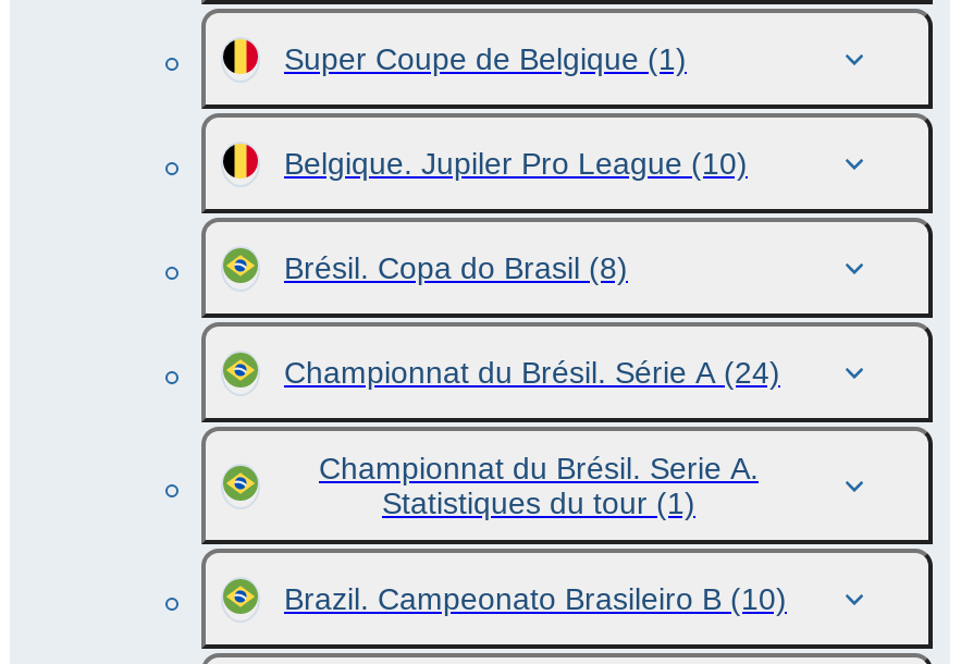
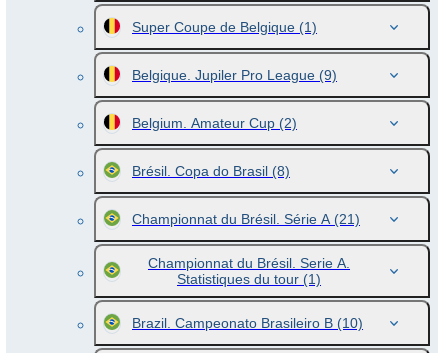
- Belgique. Jupiler Pro League (10)
+ Belgique. Jupiler Pro League (9)
+ Belgium. Amateur Cup (2)

- Championnat du Brésil. Série A (24)
+ Championnat du Brésil. Série A (21)
